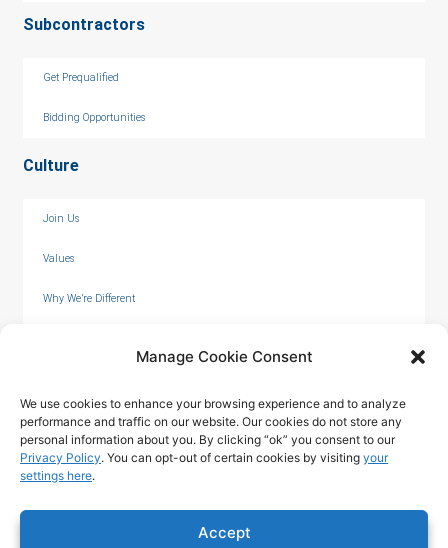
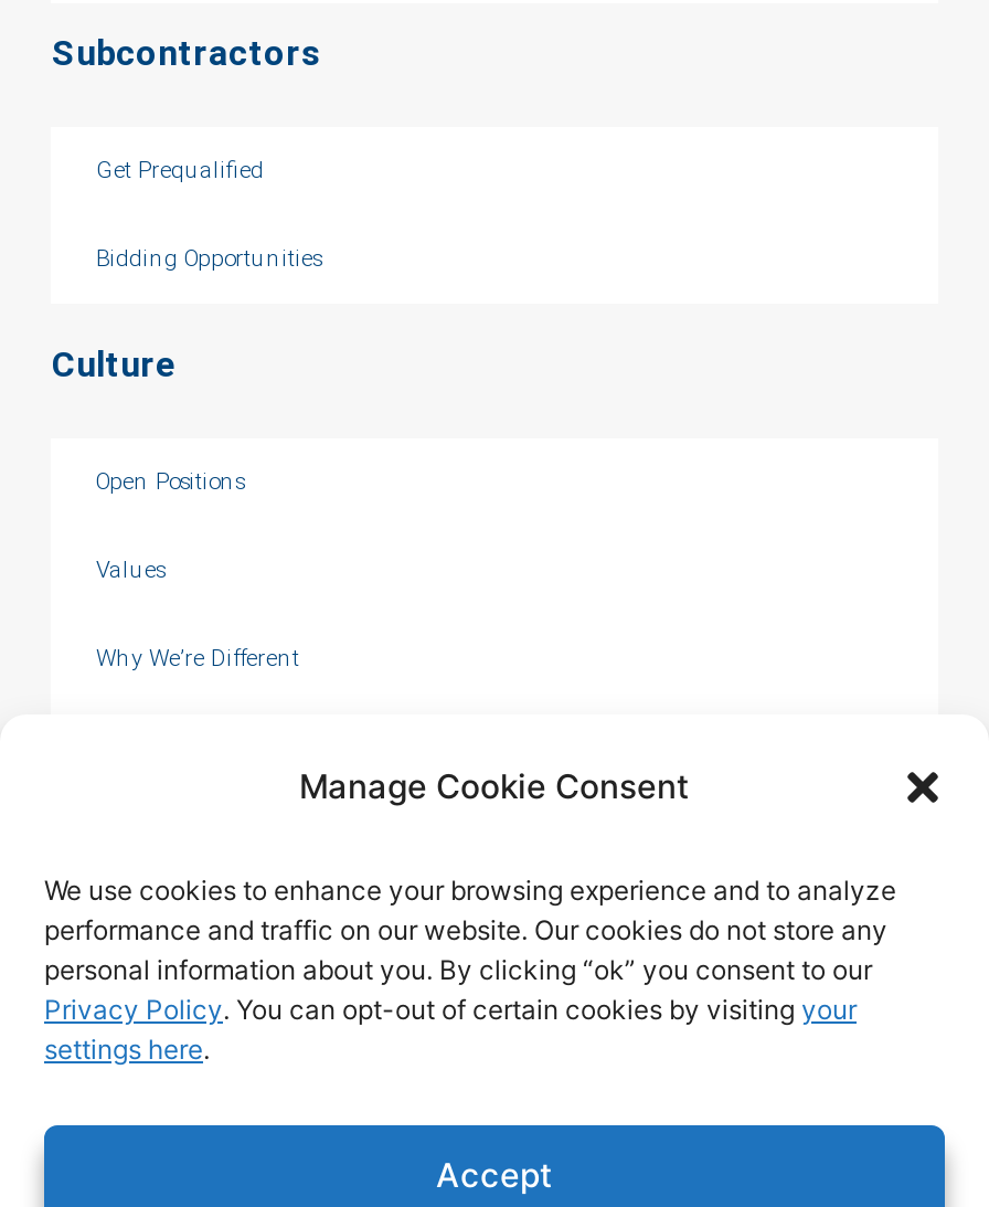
- Join Us
+ Open Positions
